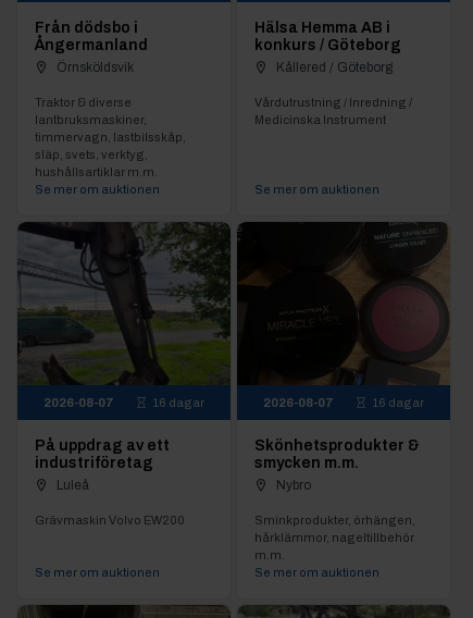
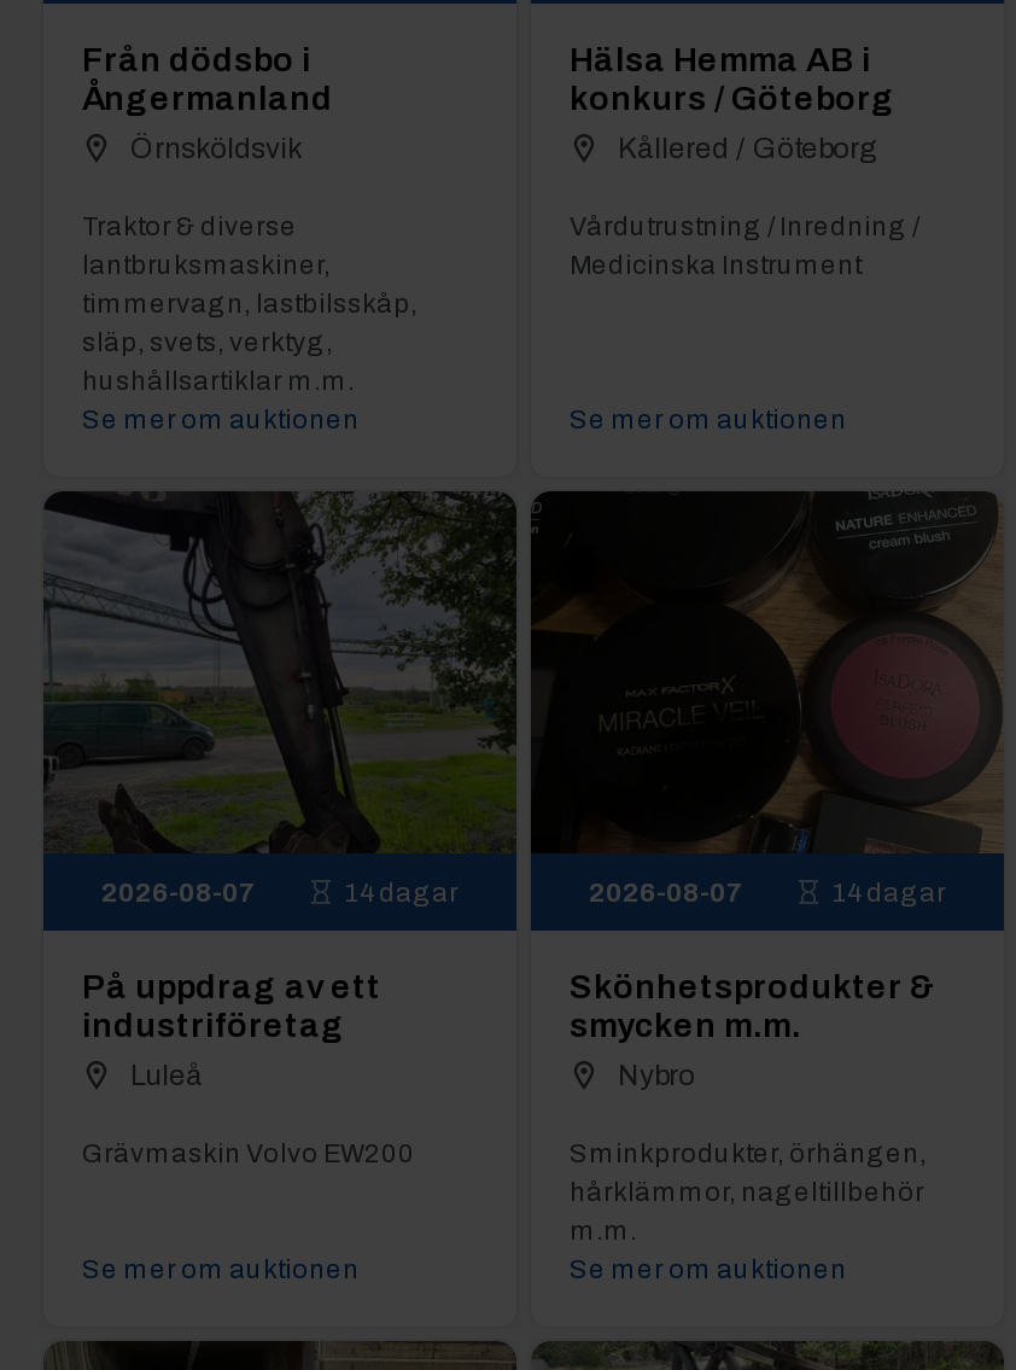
- 16 dagar
+ 14 dagar

- 16 dagar
+ 14 dagar
